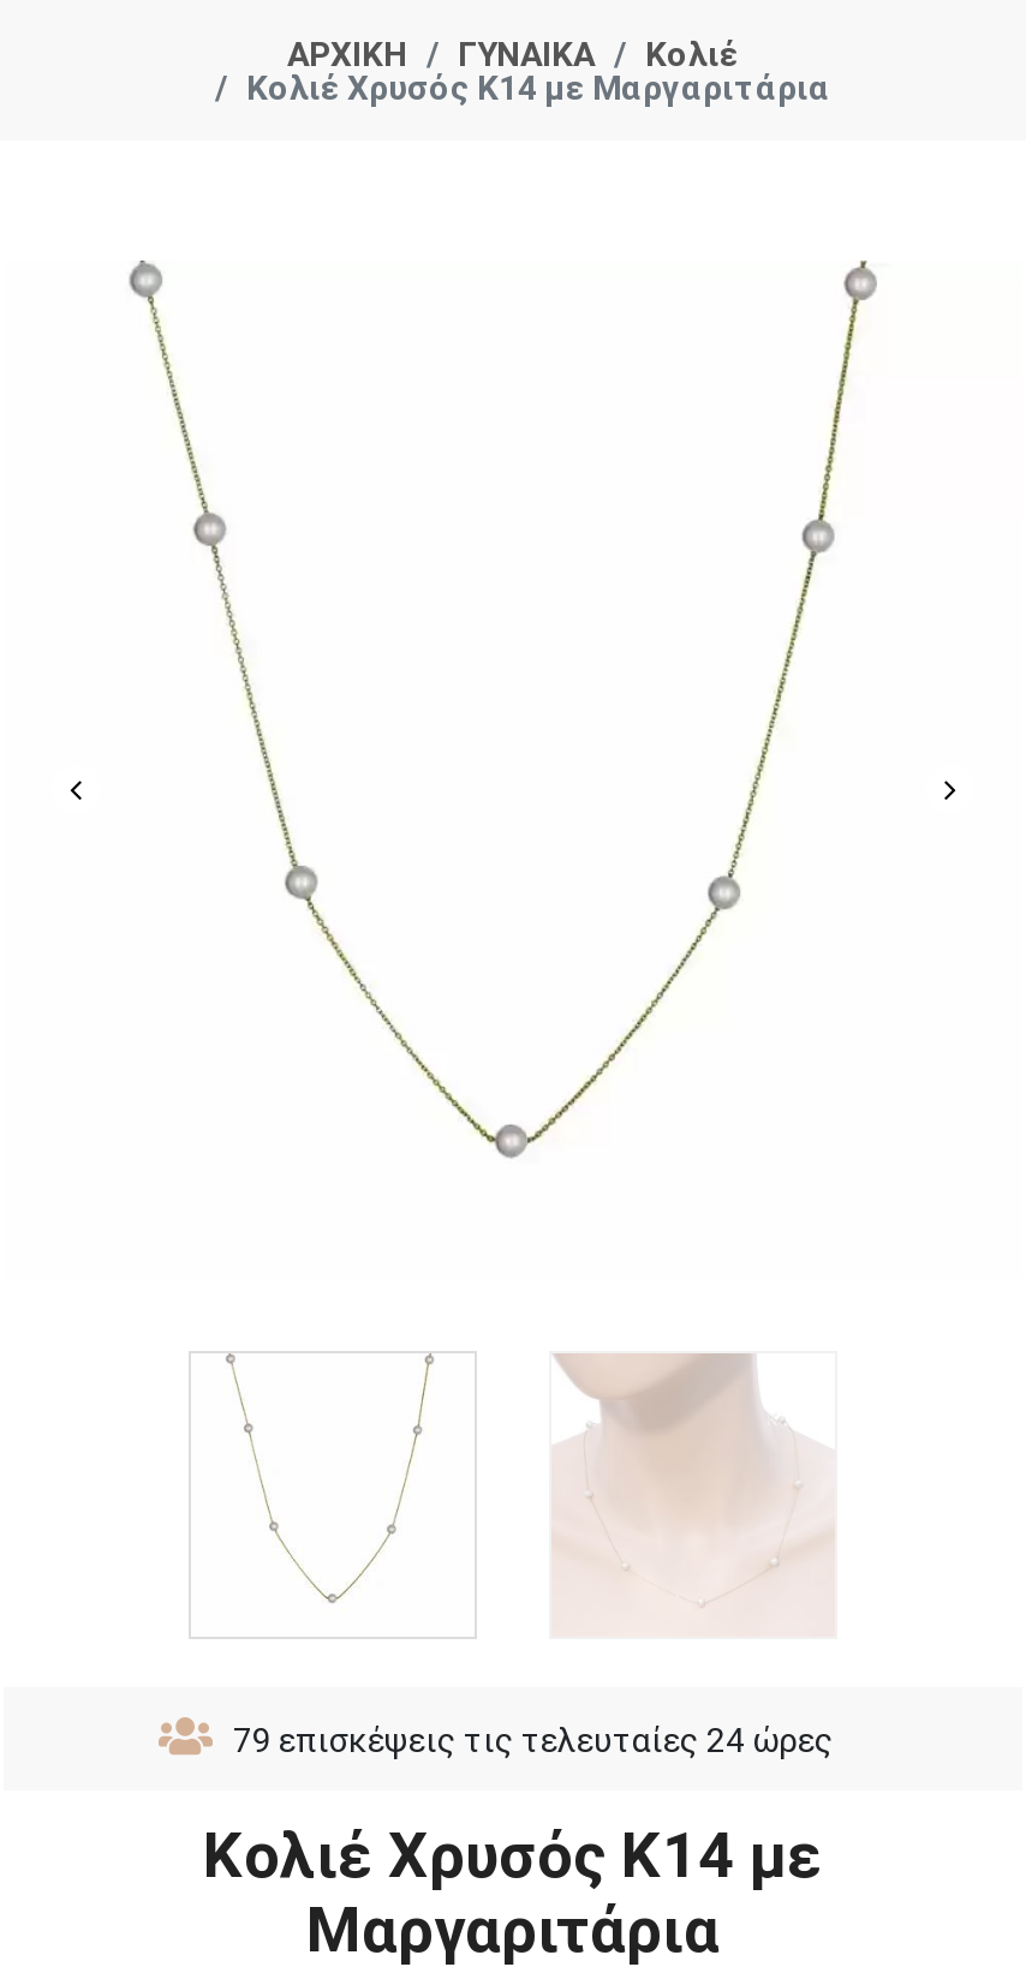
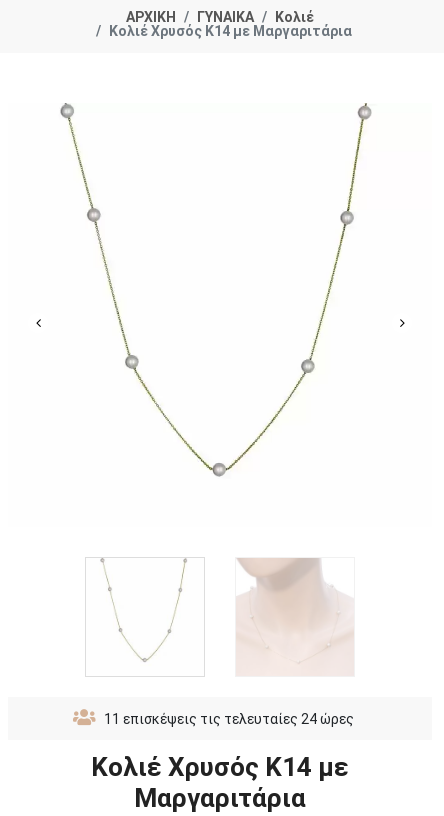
- 79 επισκέψεις τις τελευταίες 24 ώρες
+ 11 επισκέψεις τις τελευταίες 24 ώρες
